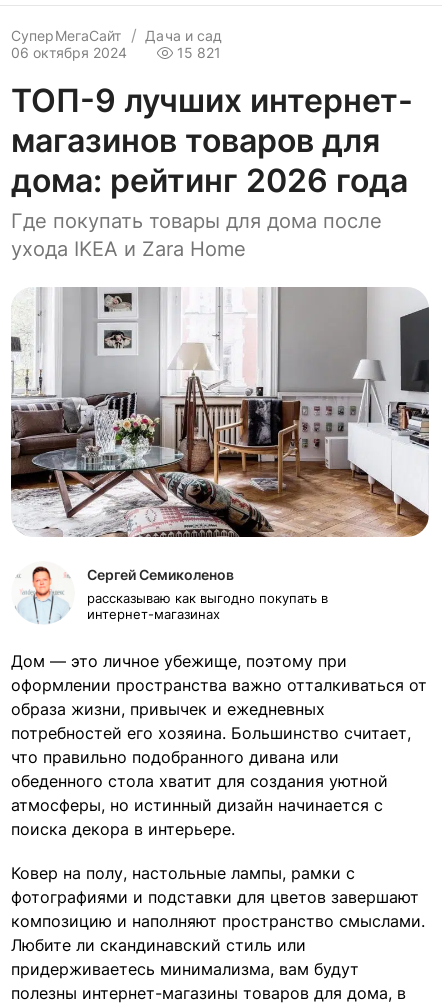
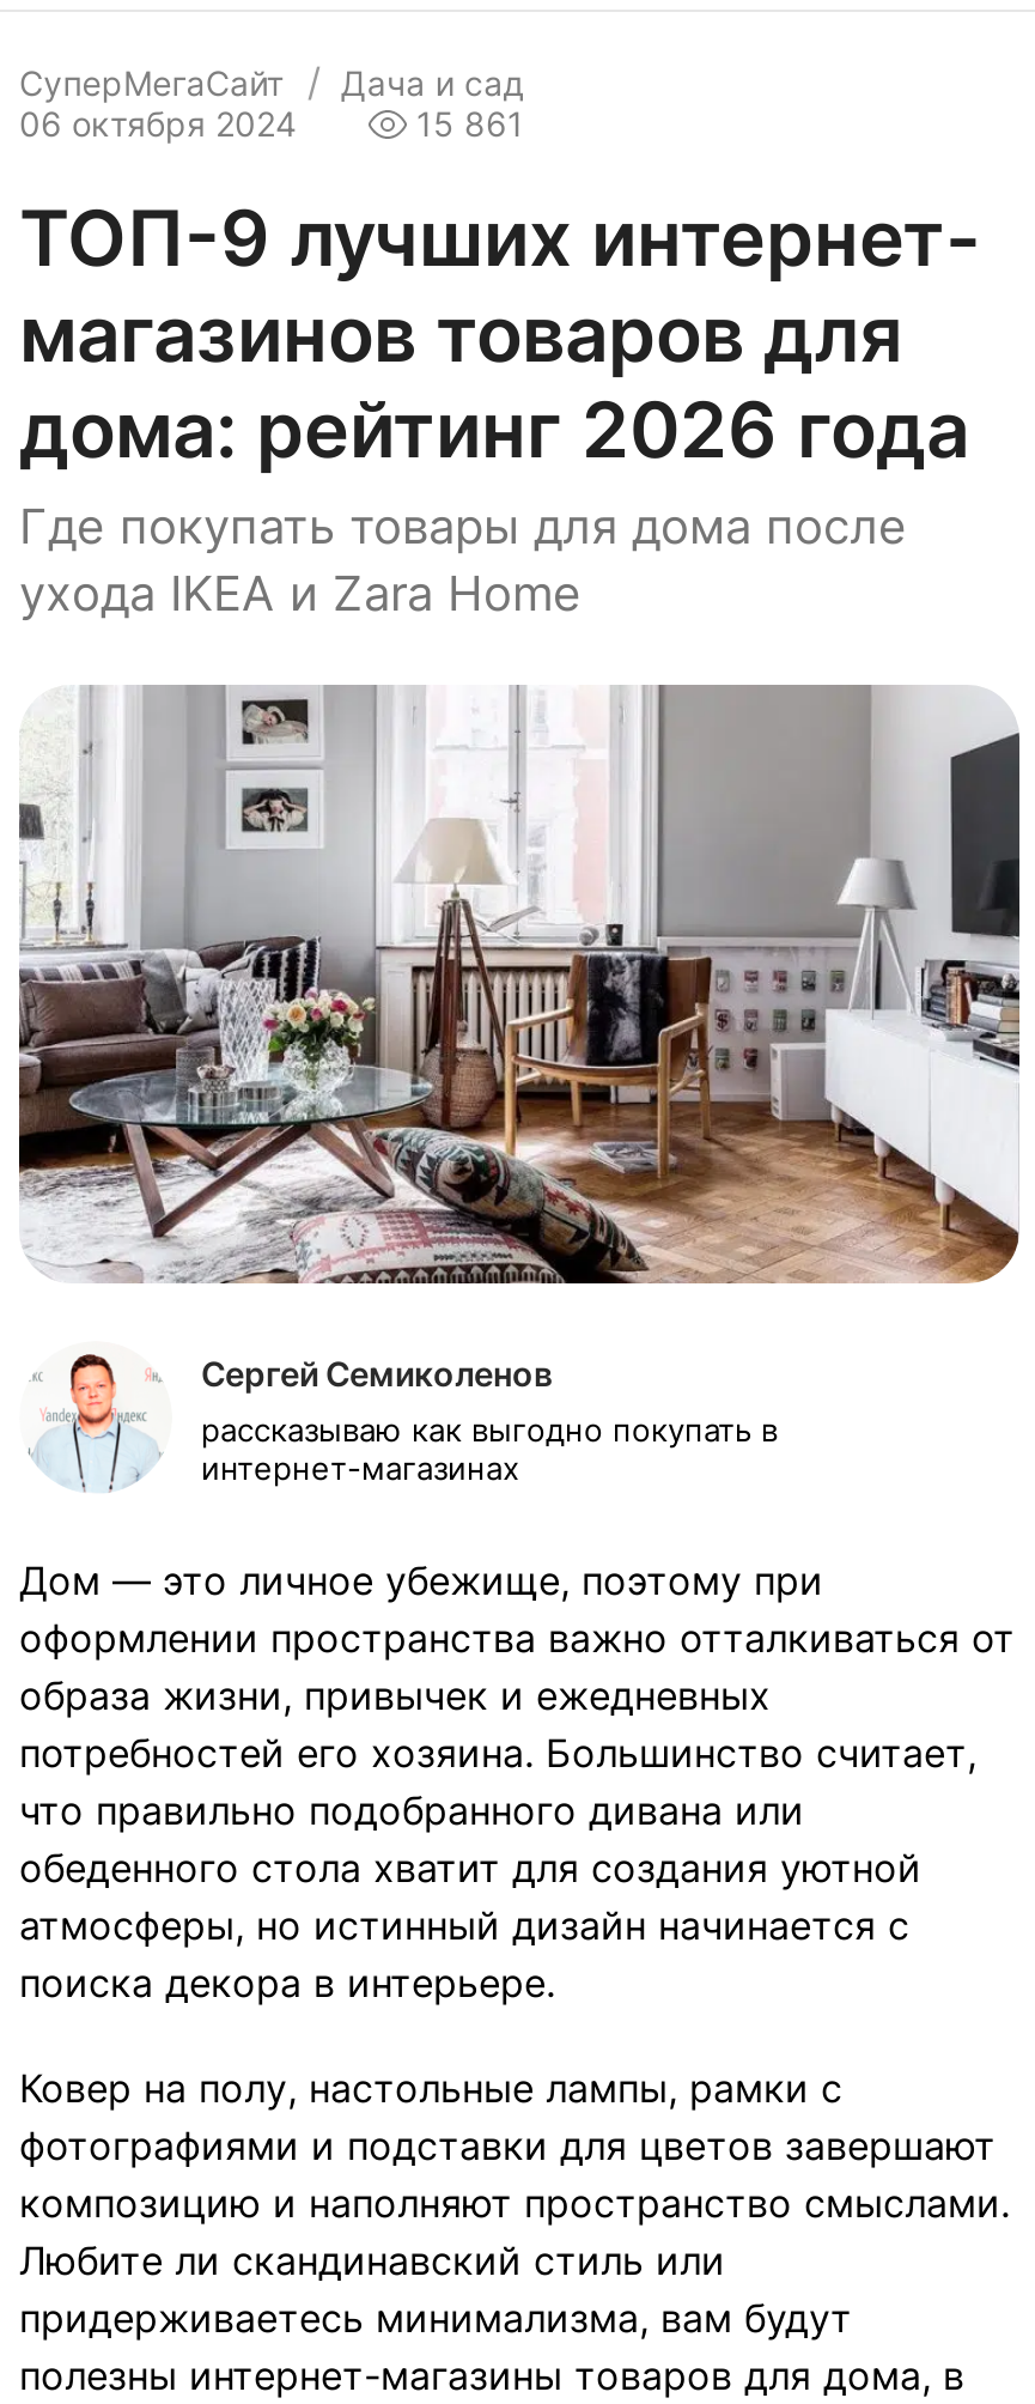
- 15 821
+ 15 861
